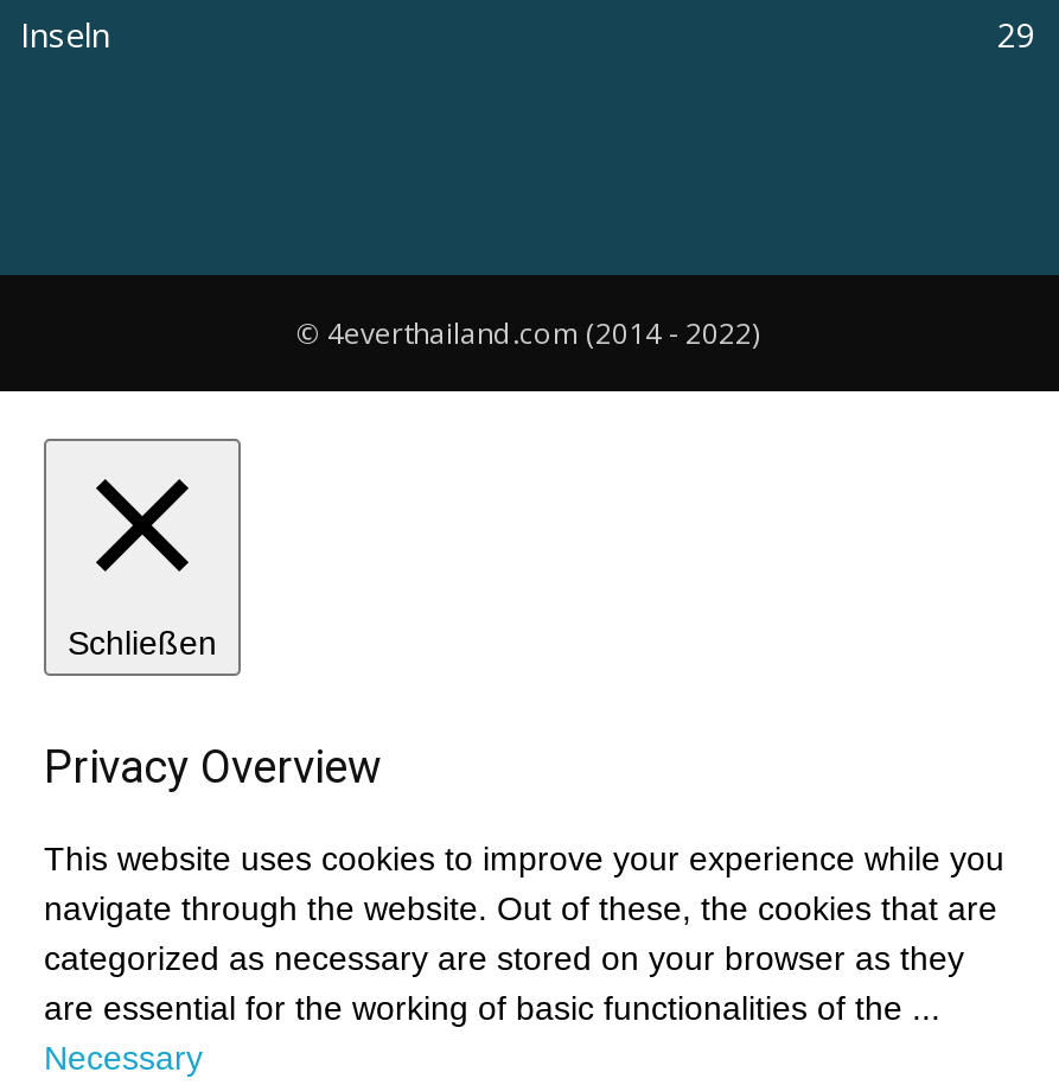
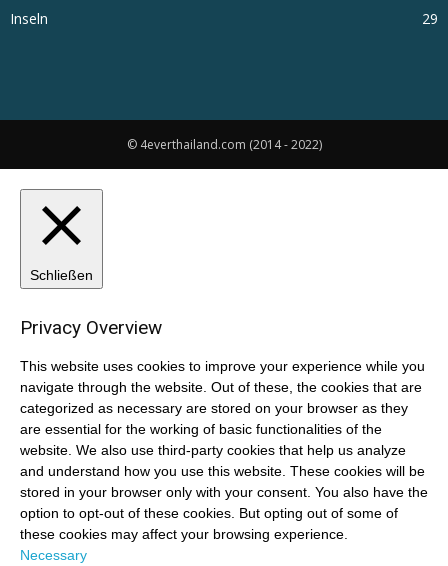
- are essential for the working of basic functionalities of the...
+ are essential for the working of basic functionalities of the
+ website. We also use third-party cookies that help us analyze
+ and understand how you use this website. These cookies will be
+ stored in your browser only with your consent. You also have the
+ option to opt-out of these cookies. But opting out of some of
+ these cookies may affect your browsing experience.
